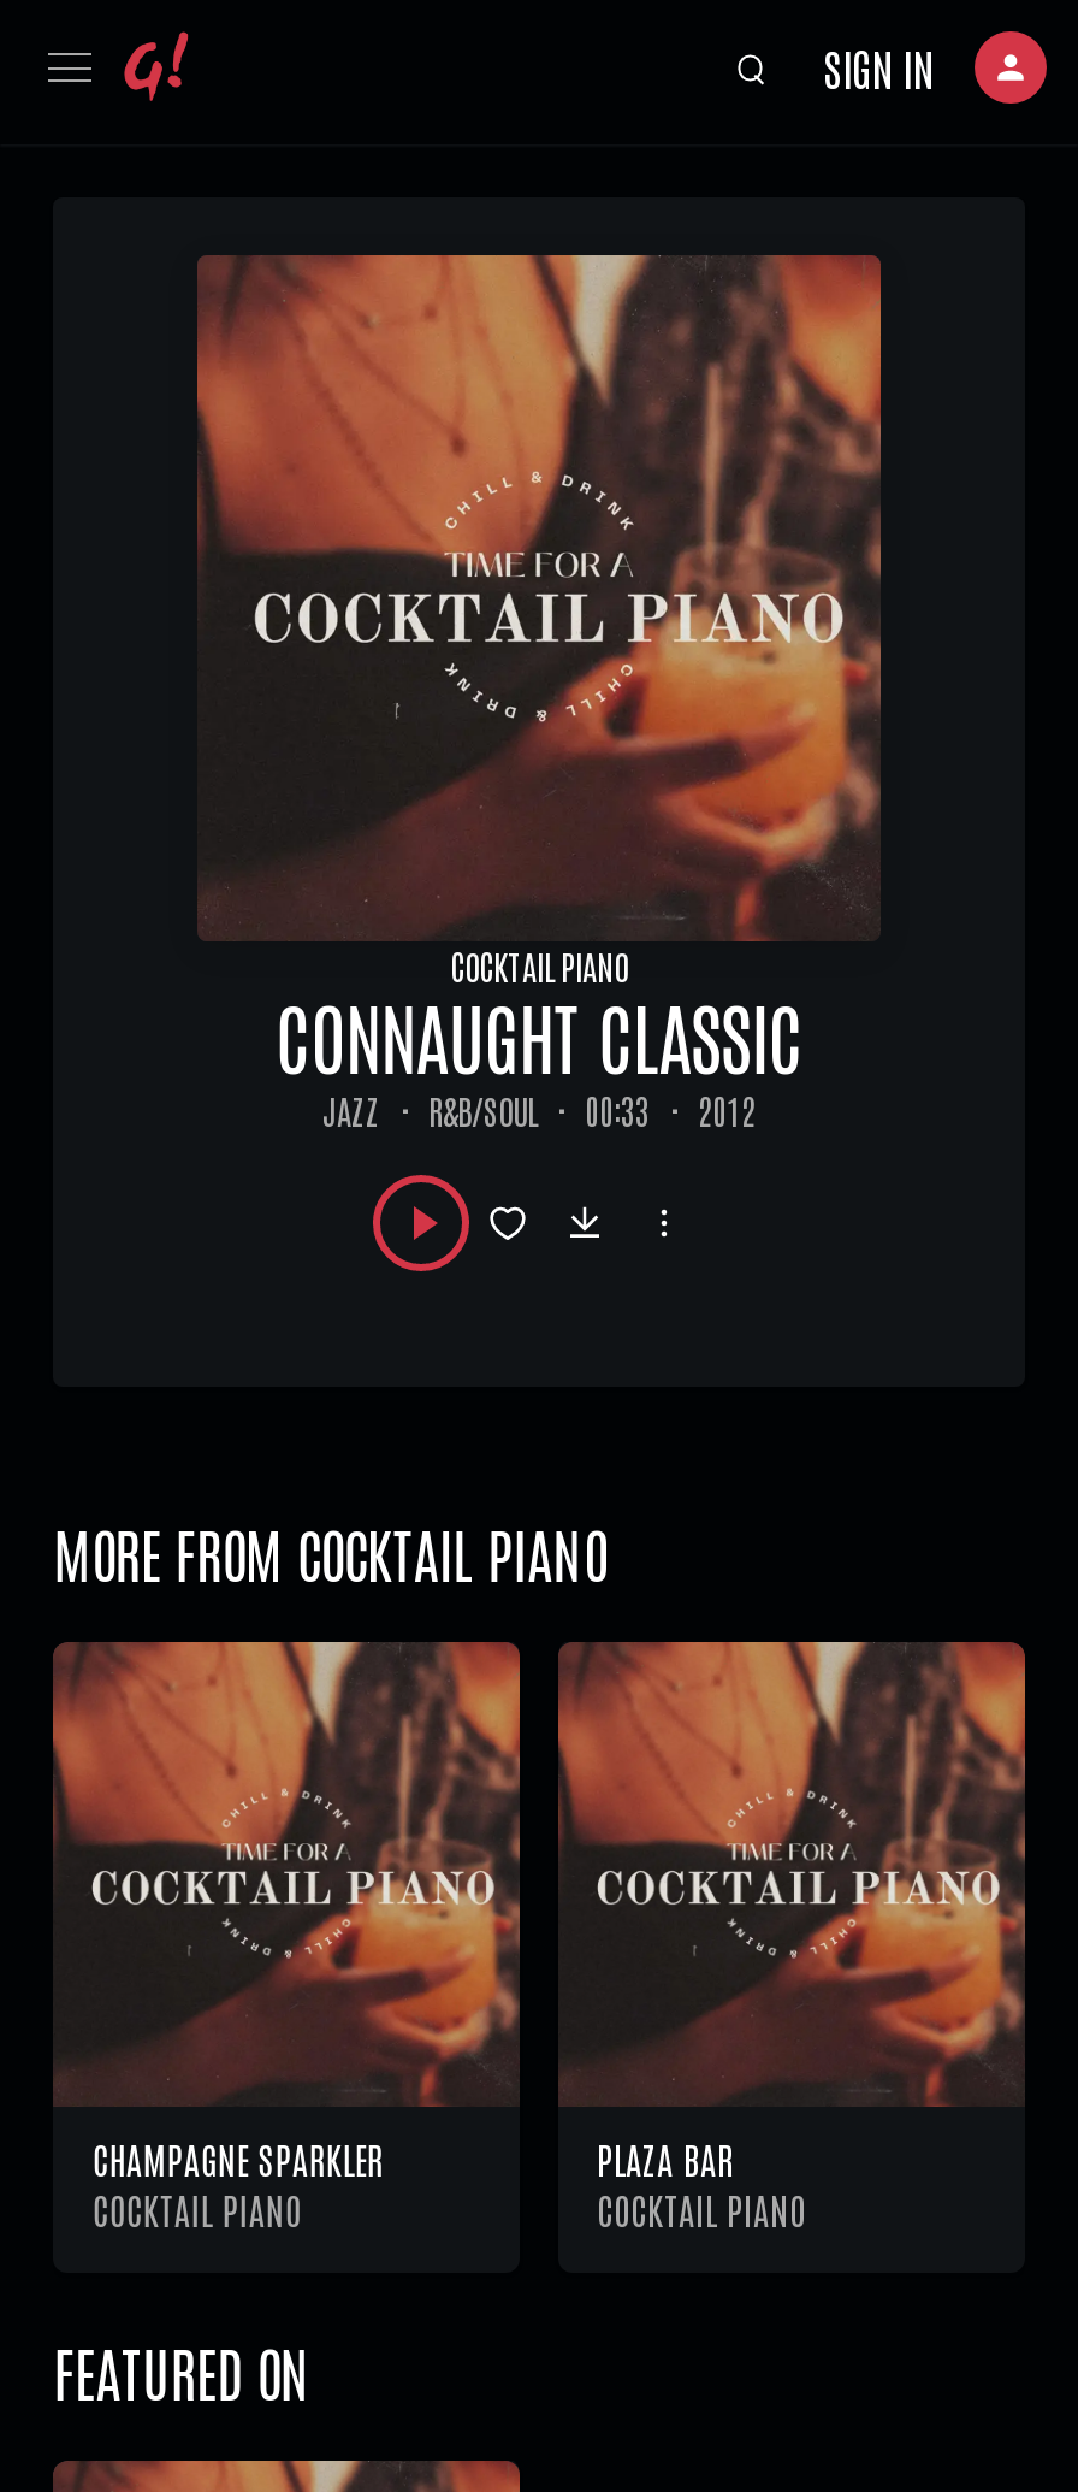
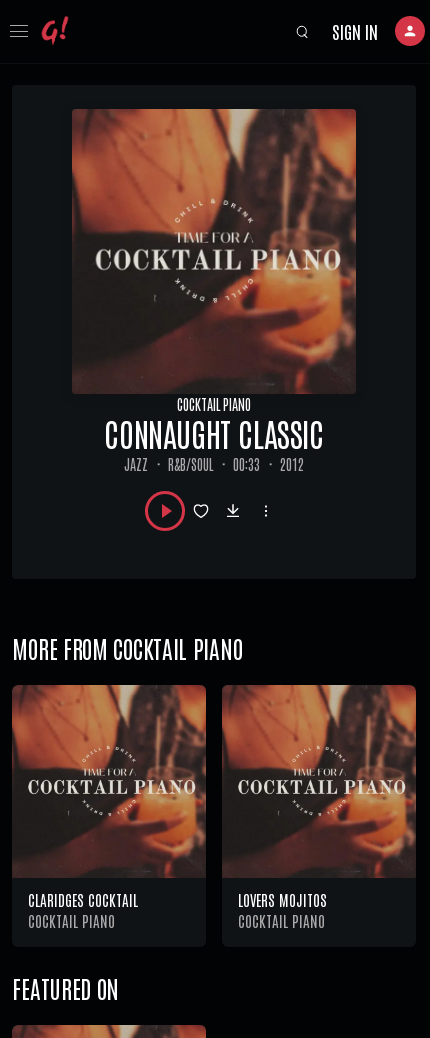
- CHAMPAGNE SPARKLER
+ CLARIDGES COCKTAIL

- PLAZA BAR
+ LOVERS MOJITOS
